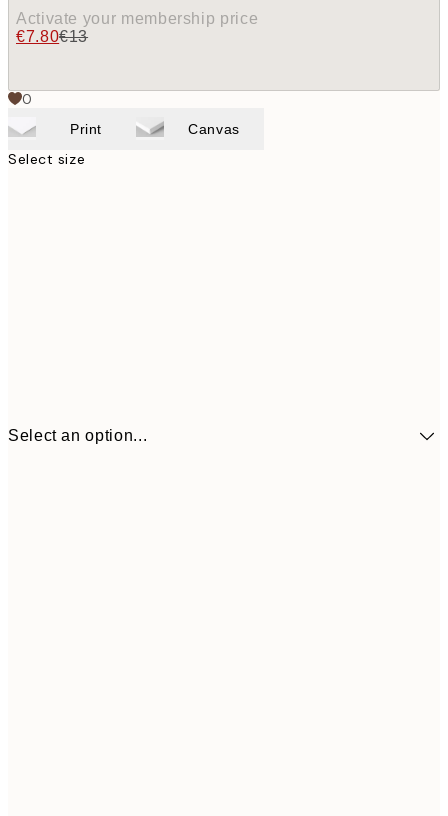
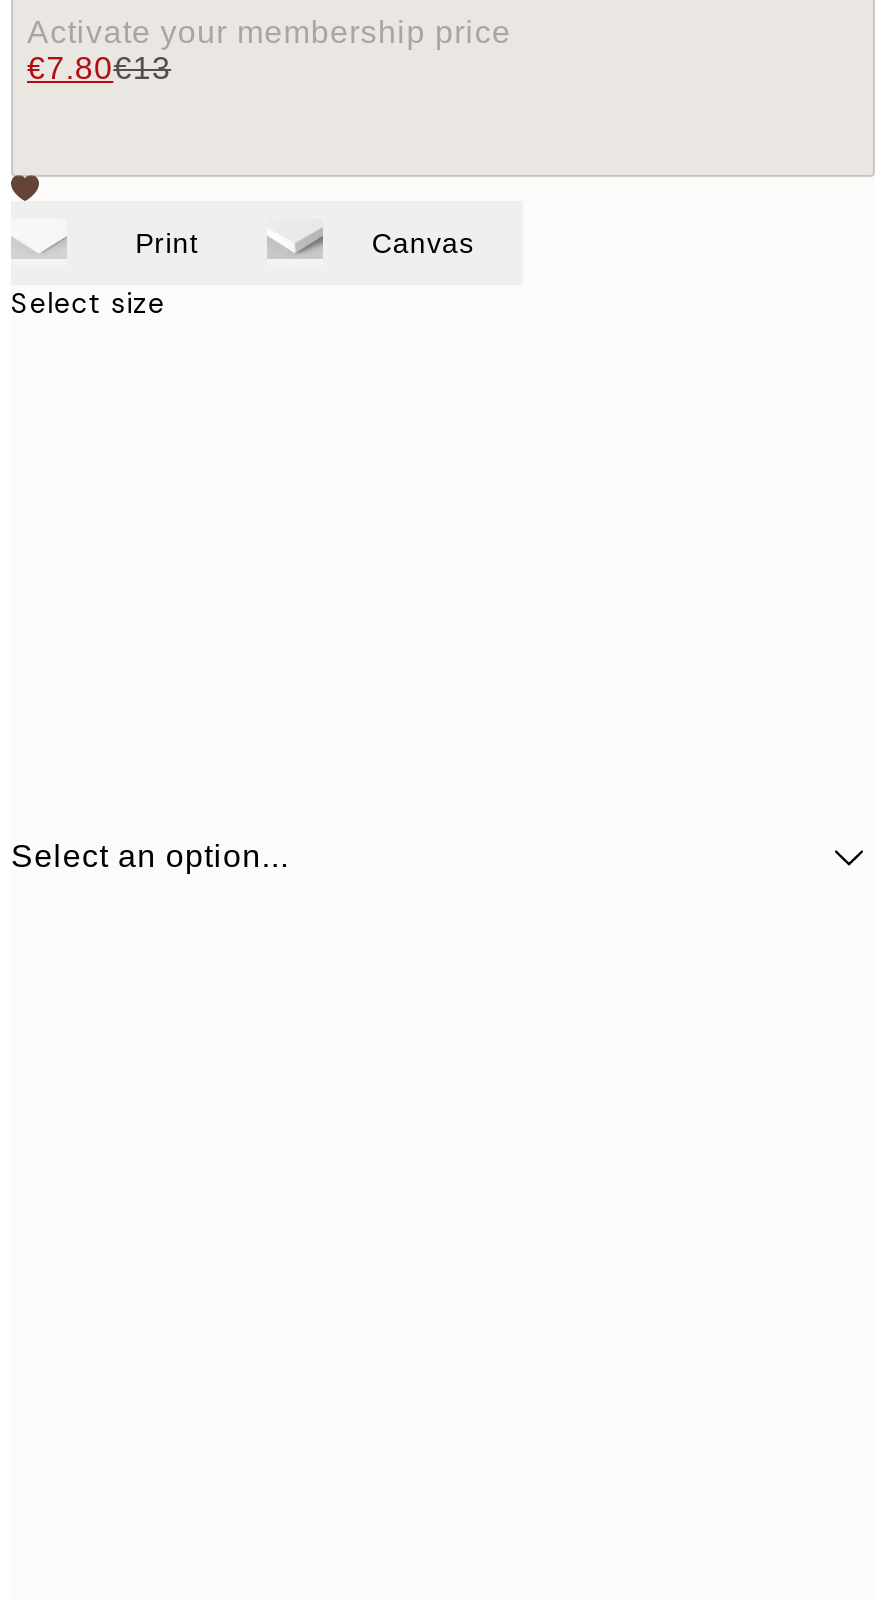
- 0
